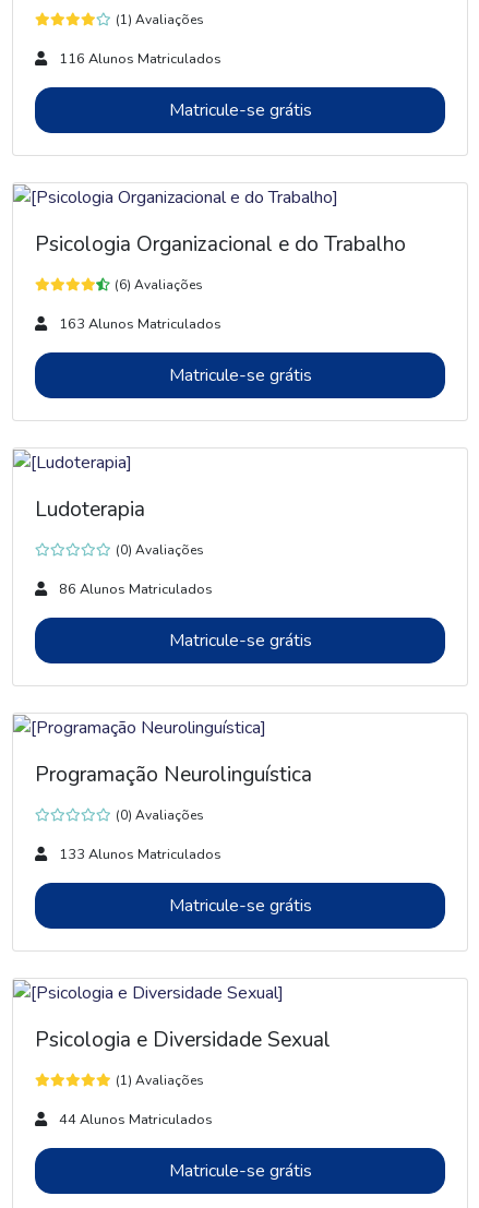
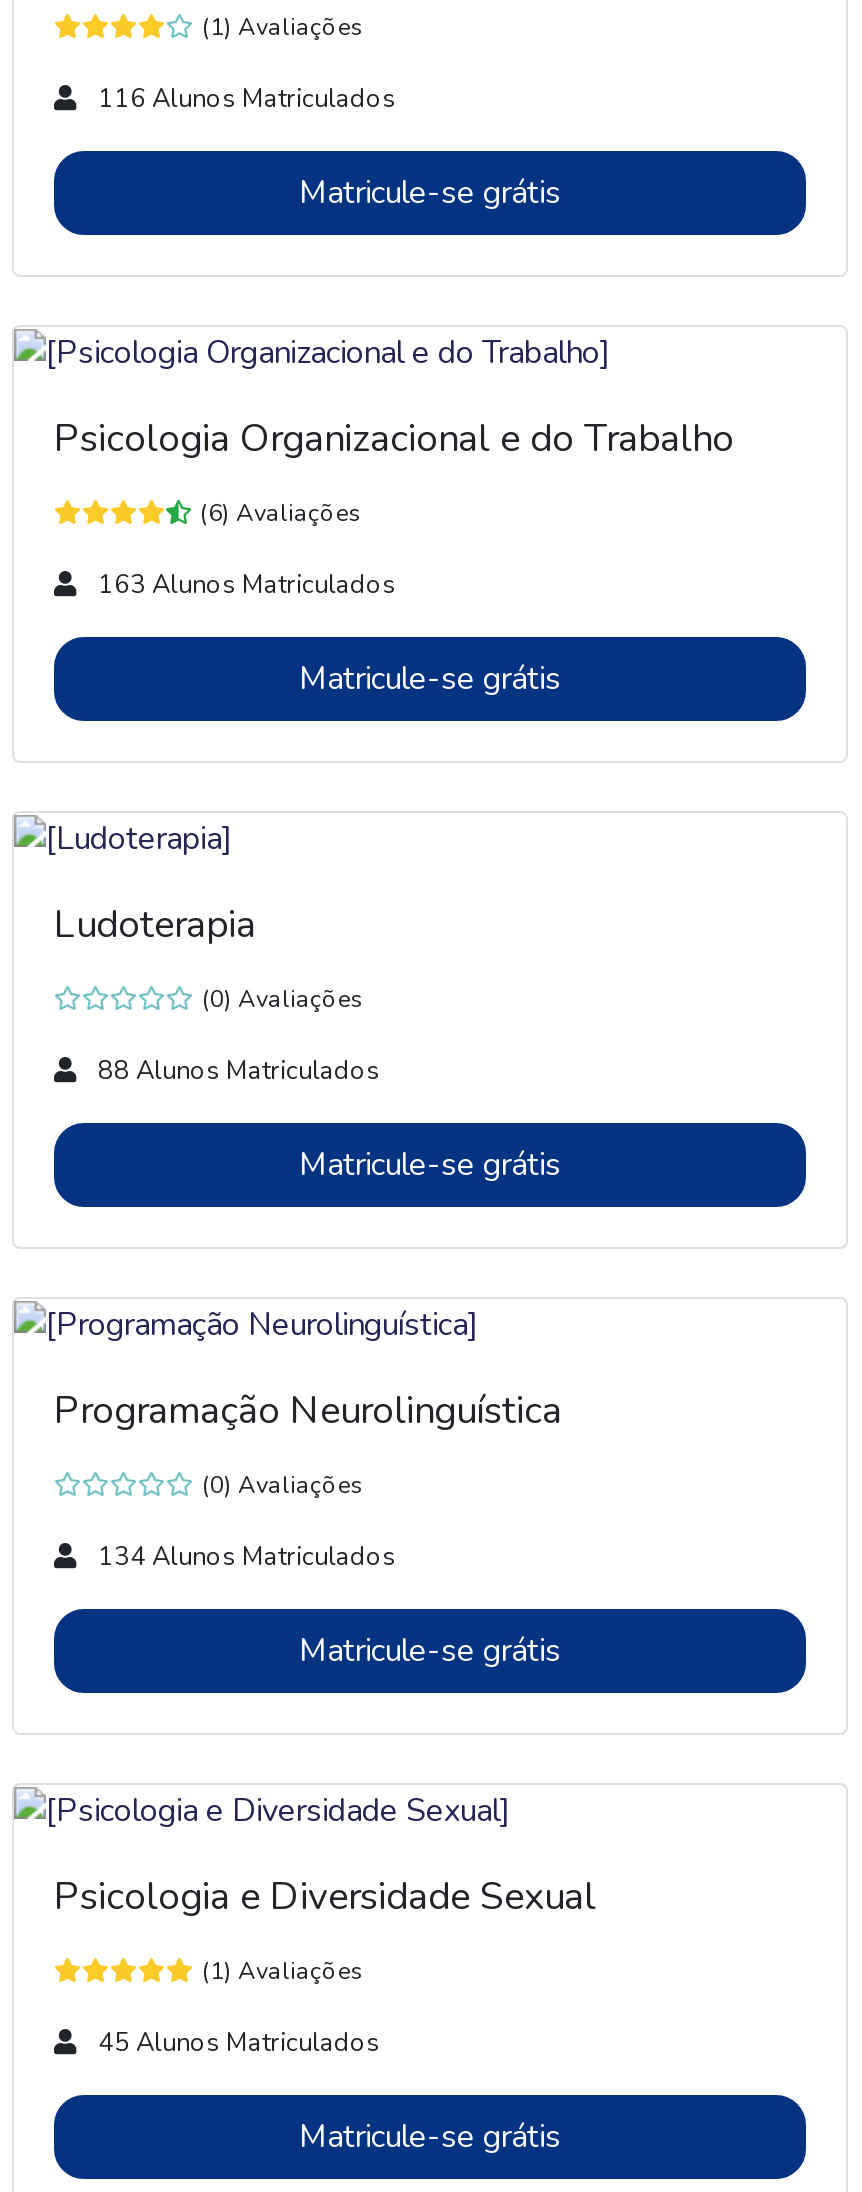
- 86 Alunos Matriculados
+ 88 Alunos Matriculados

- 133 Alunos Matriculados
+ 134 Alunos Matriculados

- 44 Alunos Matriculados
+ 45 Alunos Matriculados
